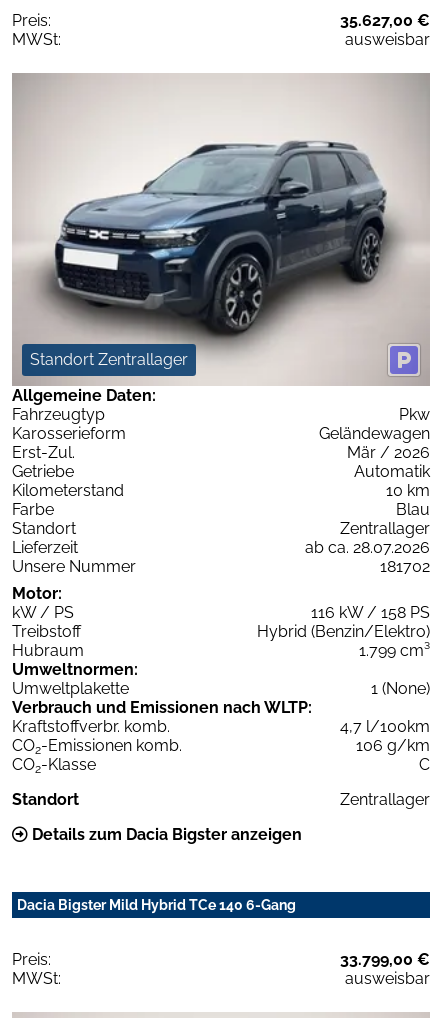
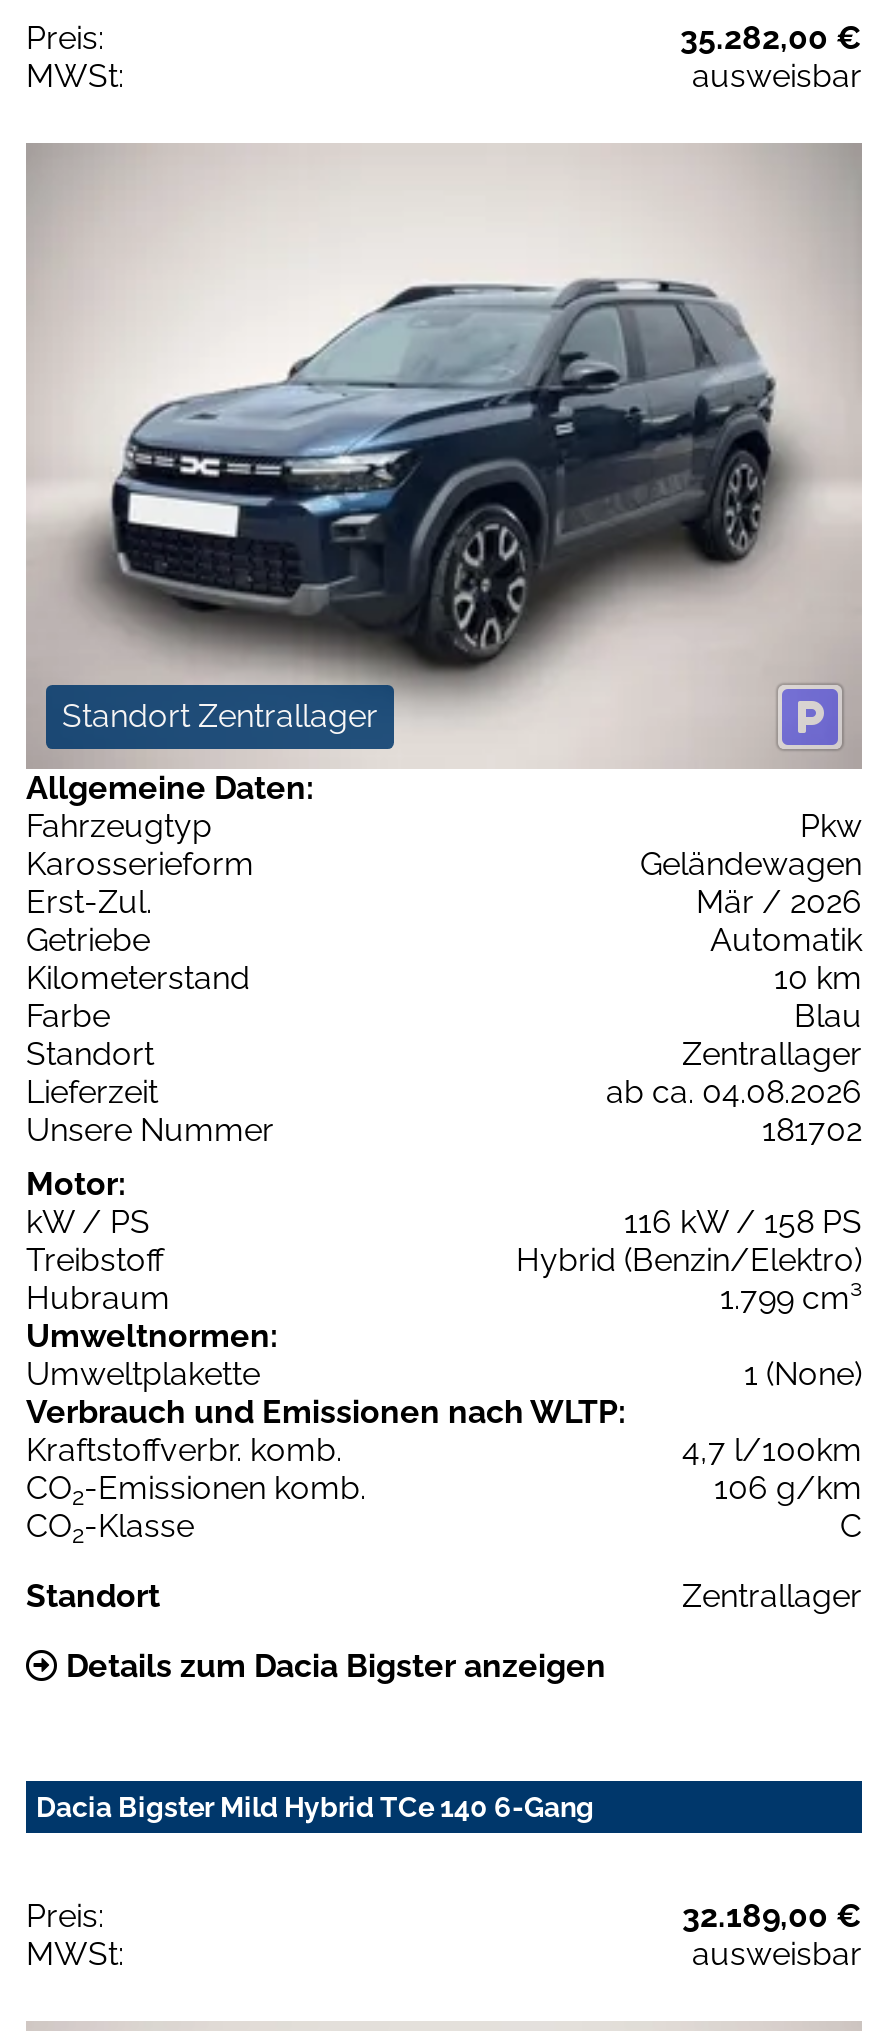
- 35.627,00 €
+ 35.282,00 €

- ab ca. 28.07.2026
+ ab ca. 04.08.2026

- 33.799,00 €
+ 32.189,00 €
